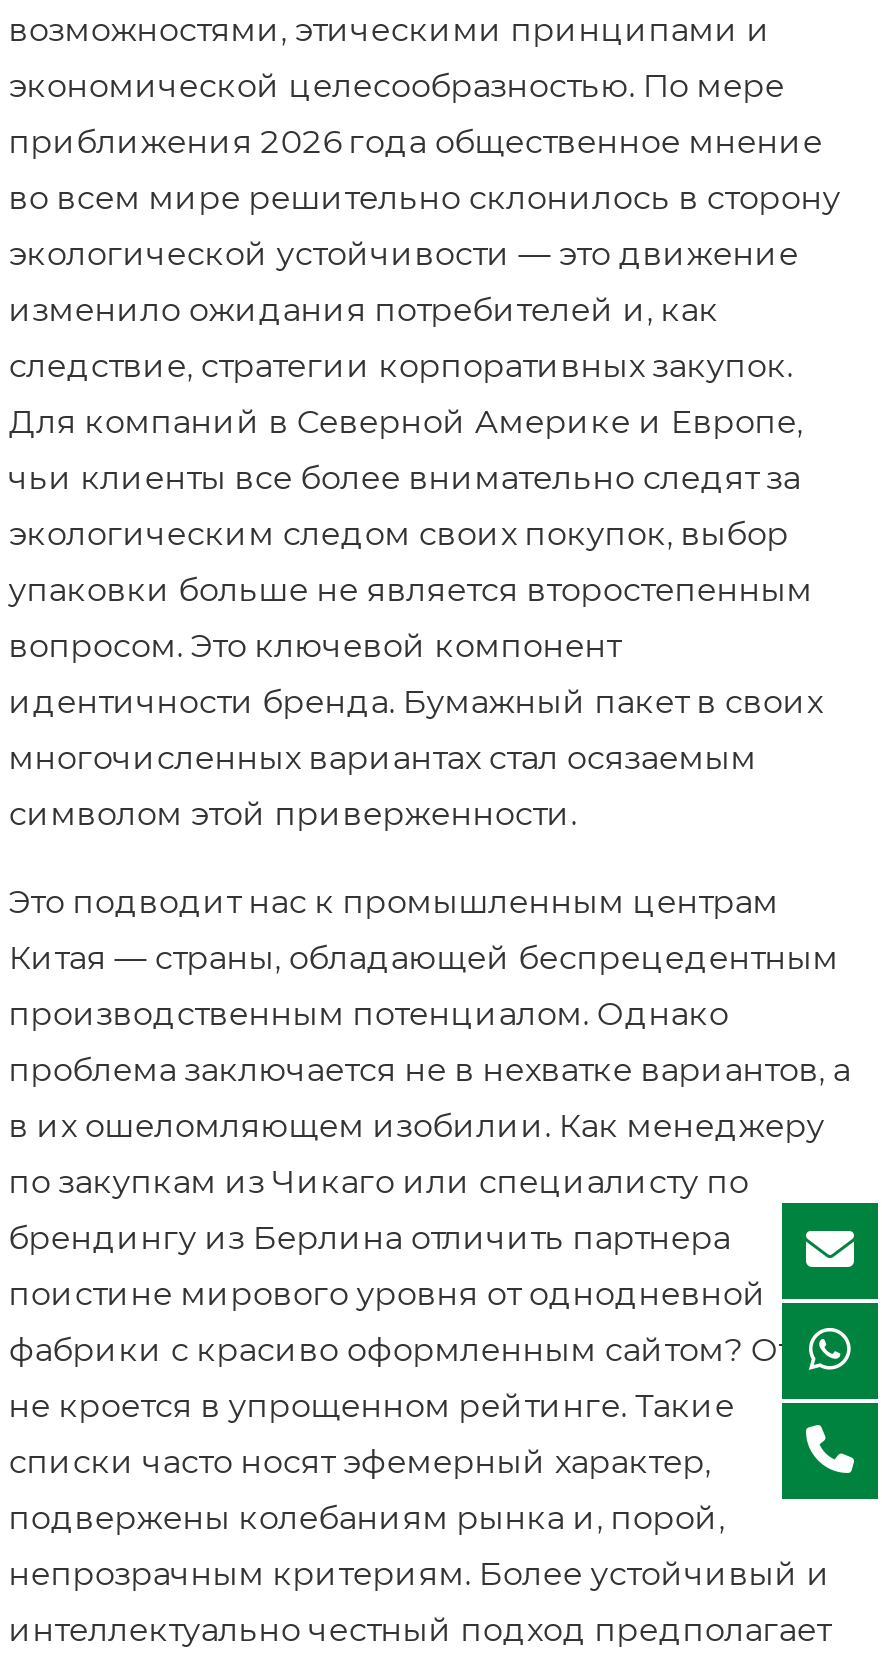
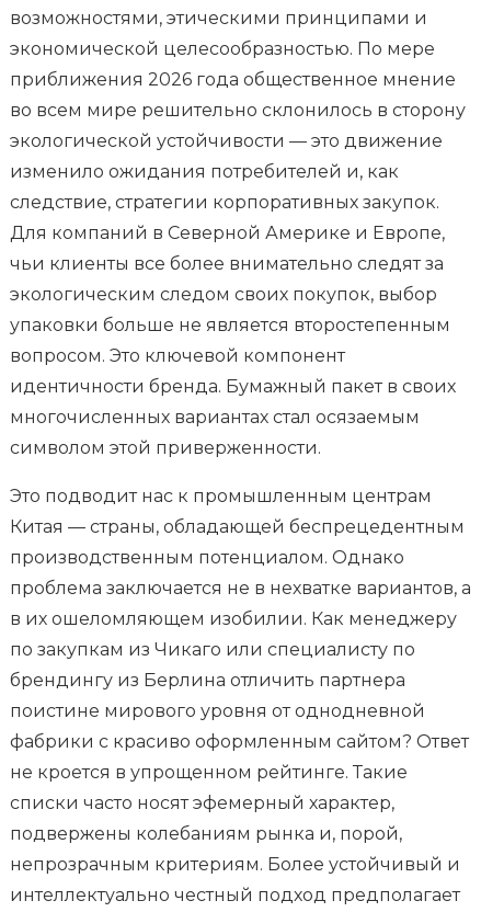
- [image]
